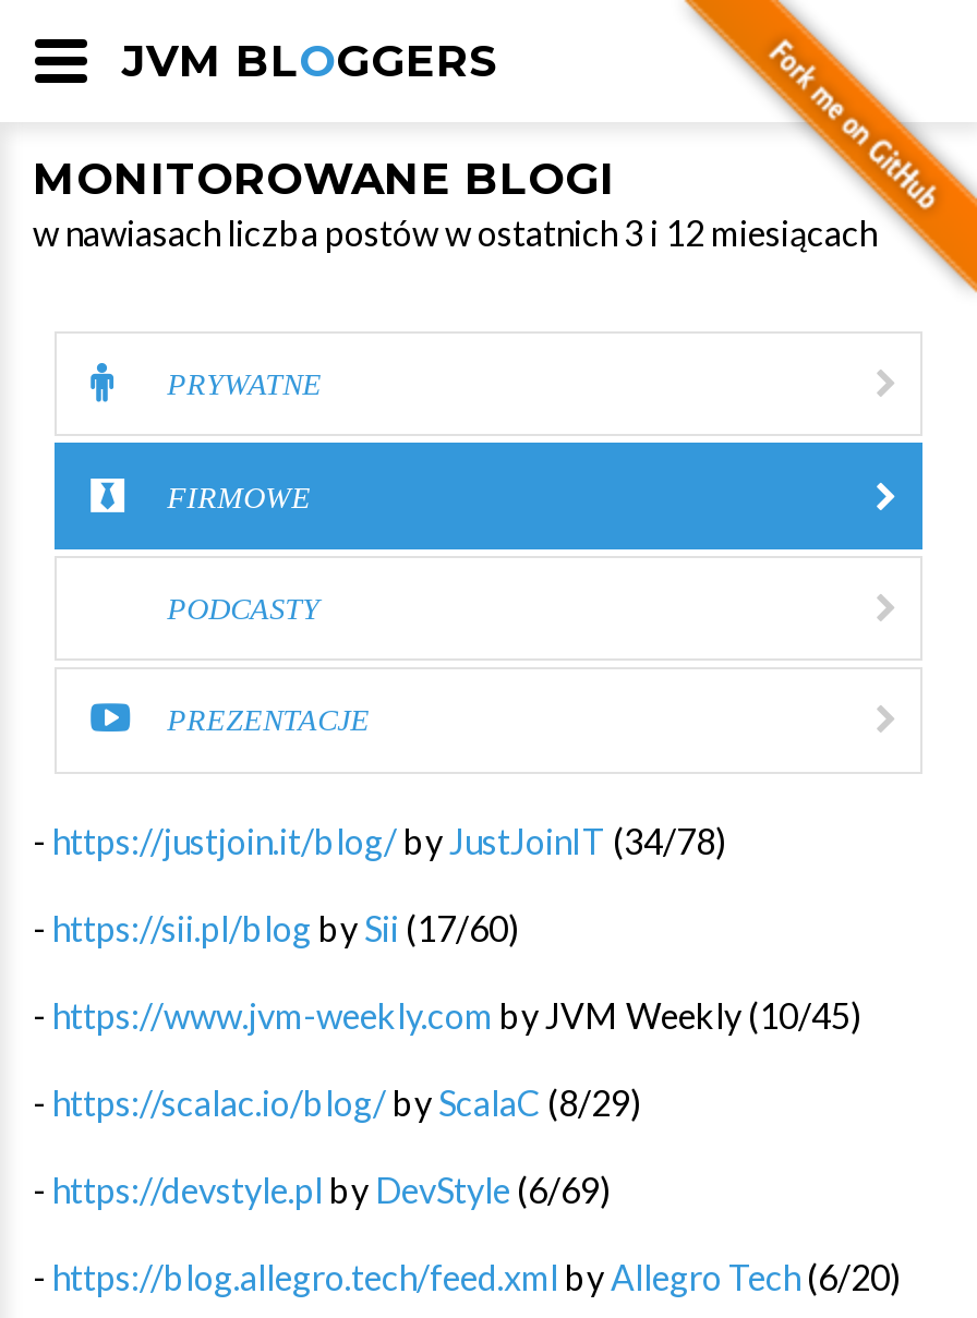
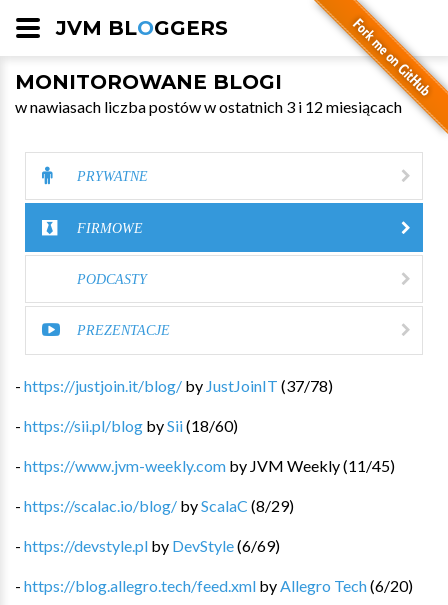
- - https://justjoin.it/blog/ by JustJoinIT (34/78)
+ - https://justjoin.it/blog/ by JustJoinIT (37/78)

- - https://sii.pl/blog by Sii (17/60)
+ - https://sii.pl/blog by Sii (18/60)

- - https://www.jvm-weekly.com by JVM Weekly (10/45)
+ - https://www.jvm-weekly.com by JVM Weekly (11/45)
